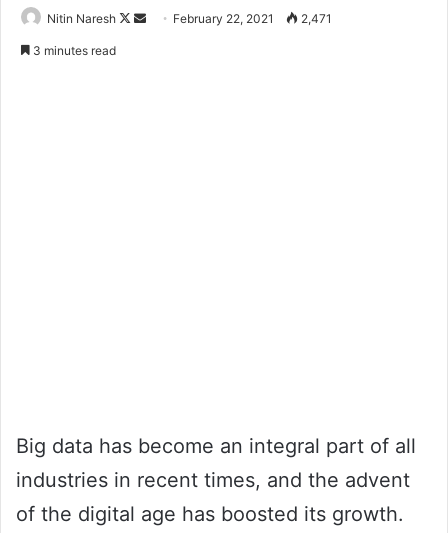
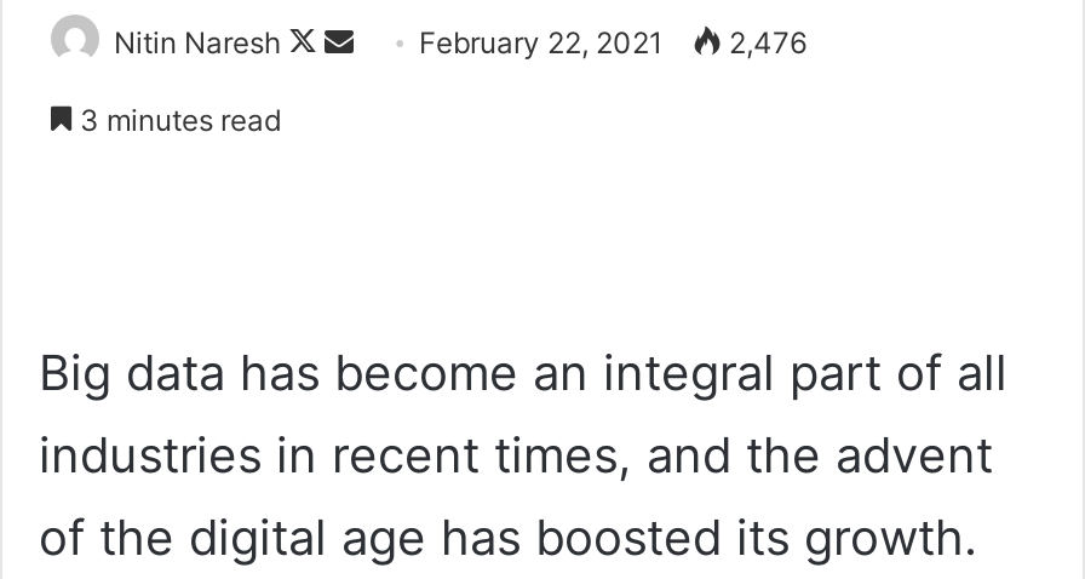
- 2,471
+ 2,476
